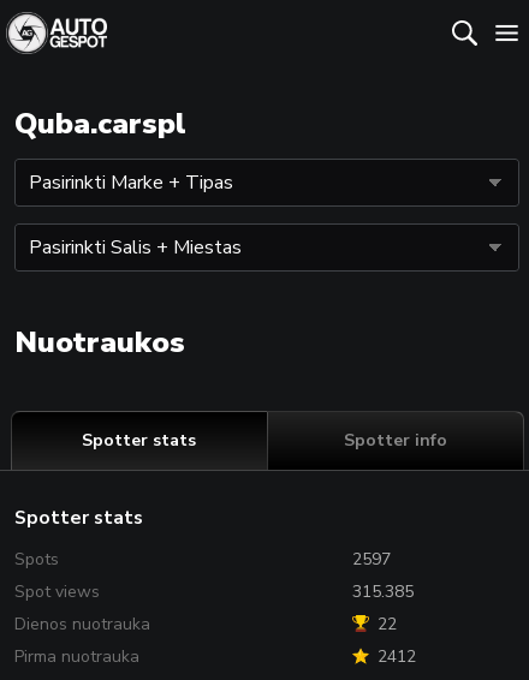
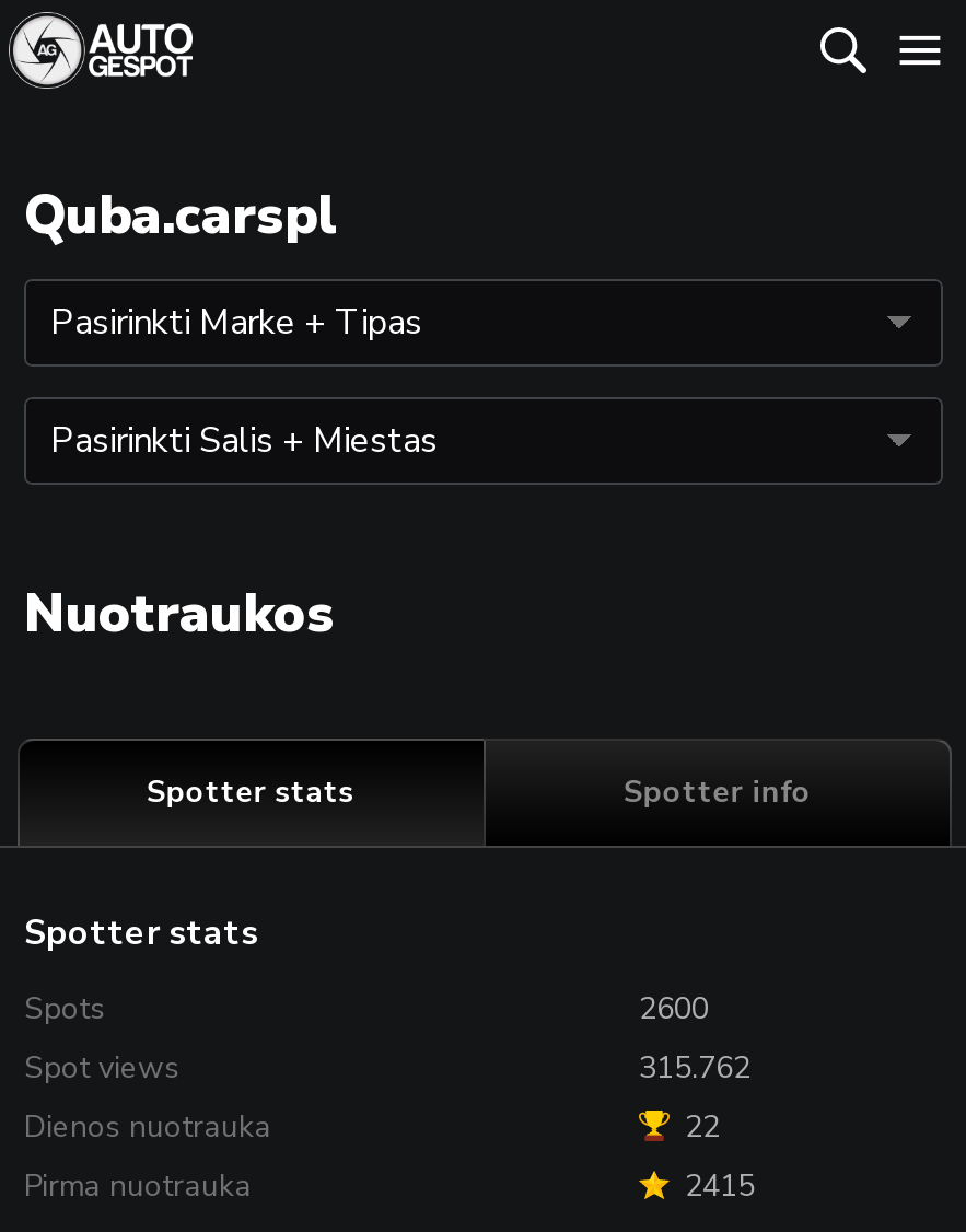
- 2597
+ 2600

- 315.385
+ 315.762

- 2412
+ 2415
